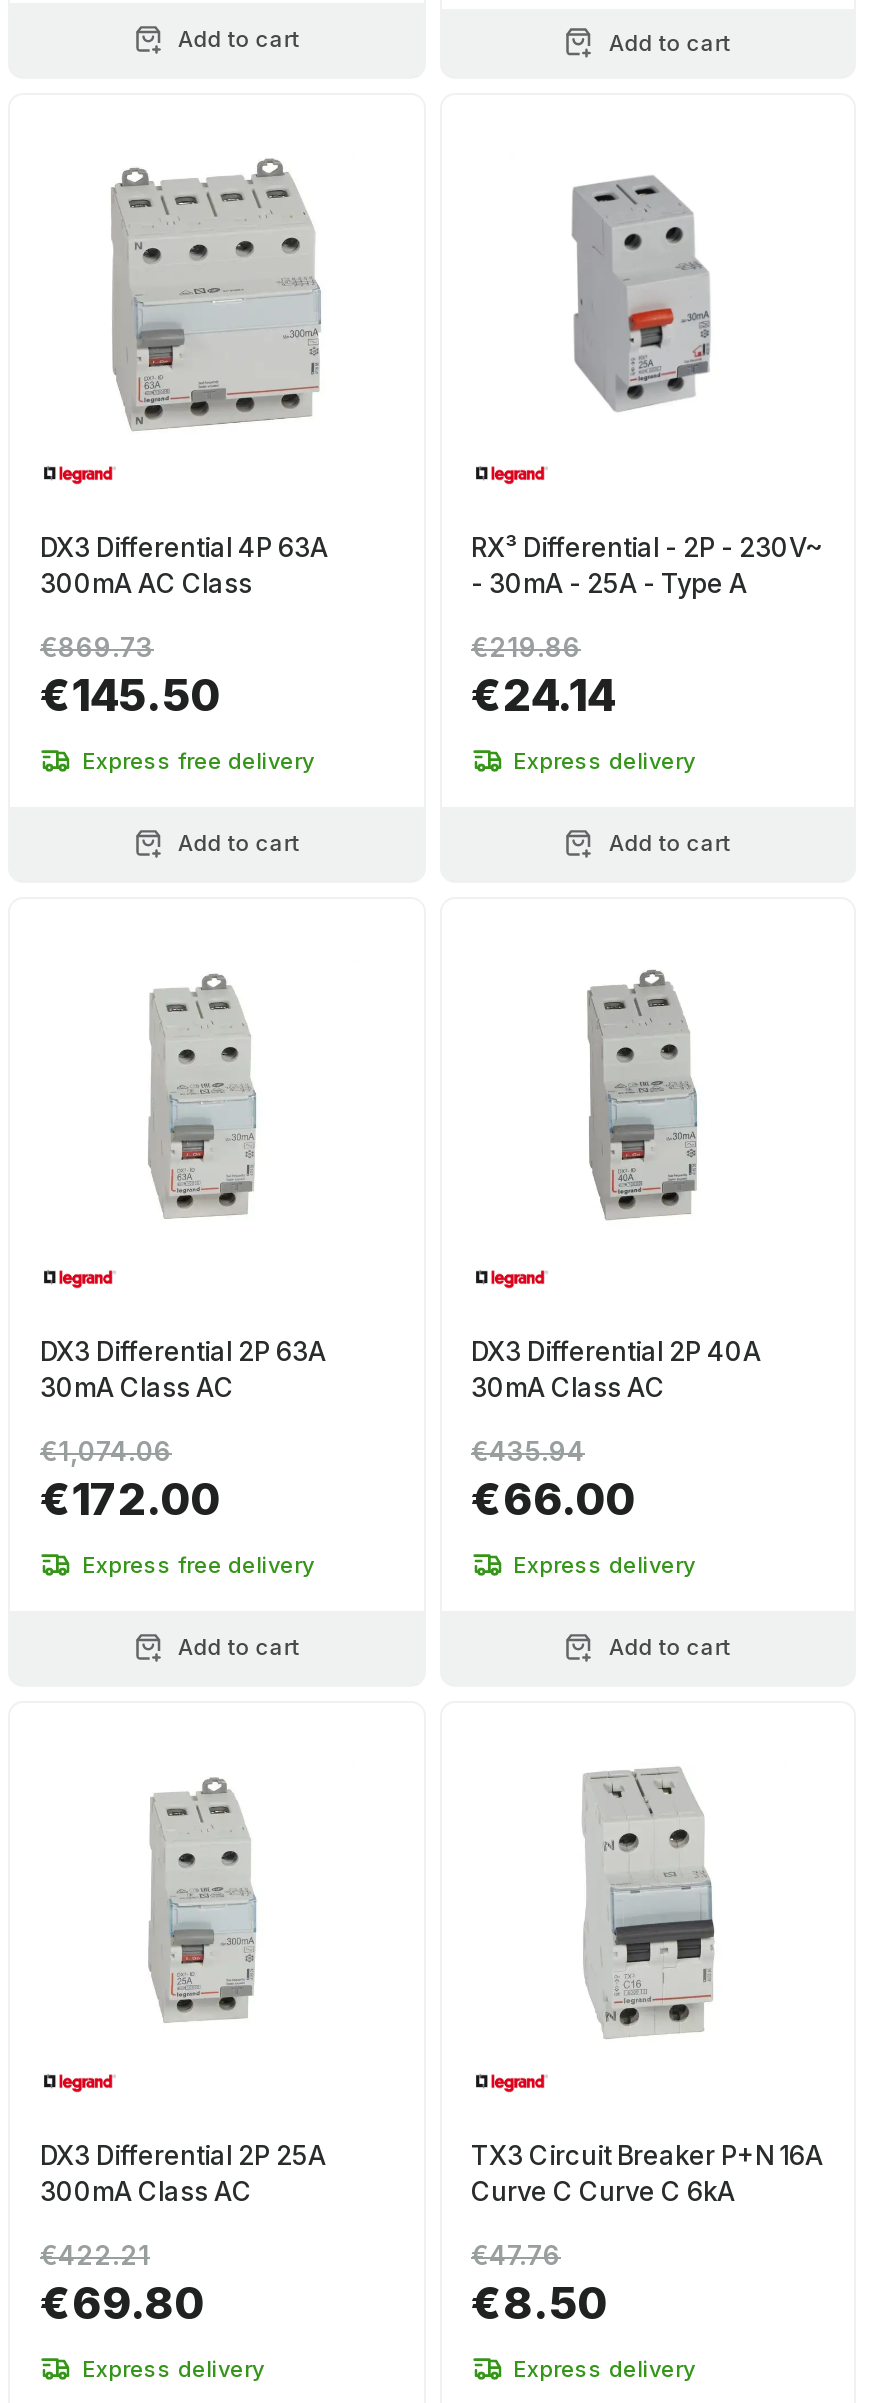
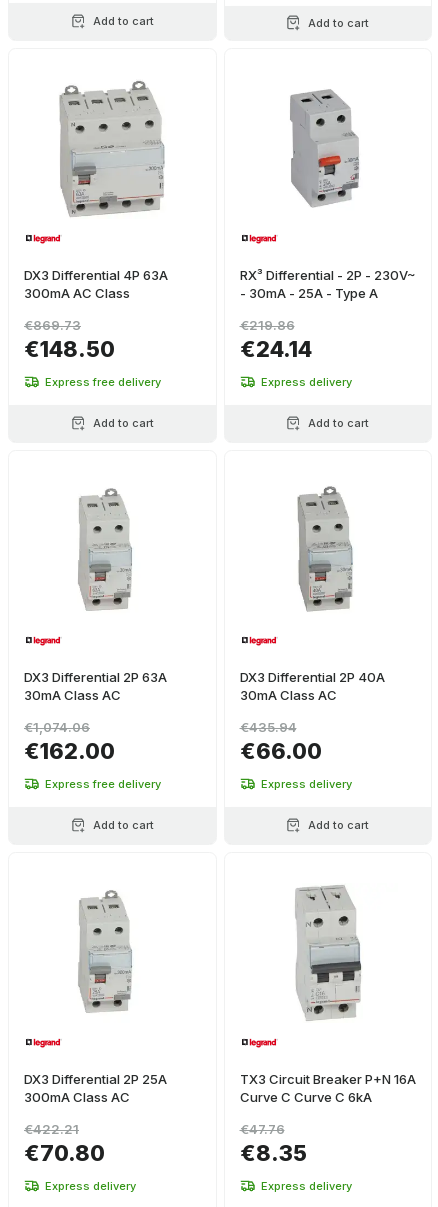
- €145.50
+ €148.50

- €172.00
+ €162.00

- €69.80
+ €70.80

- €8.50
+ €8.35
